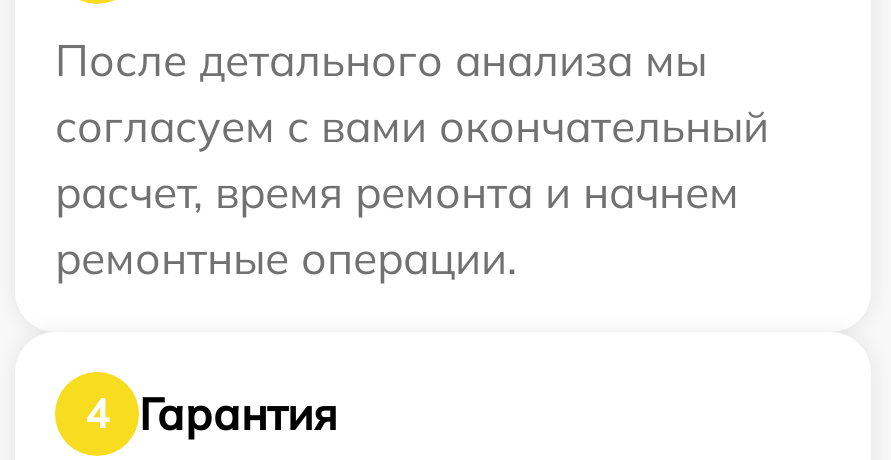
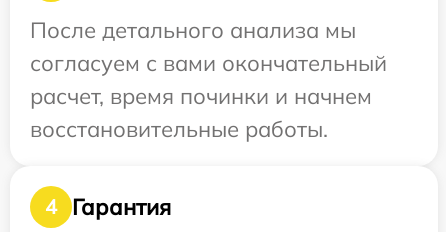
- расчет, время ремонта и начнем
- ремонтные операции.
+ расчет, время починки и начнем
+ восстановительные работы.
